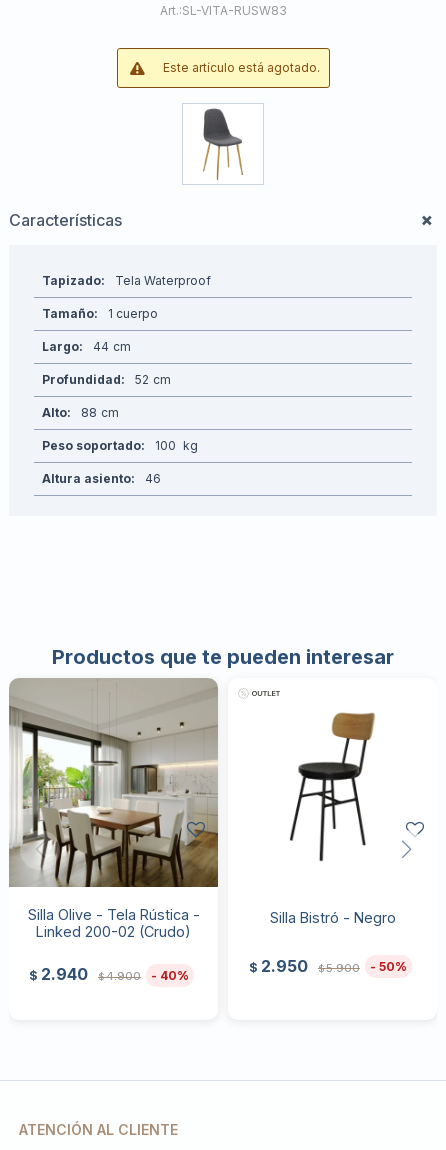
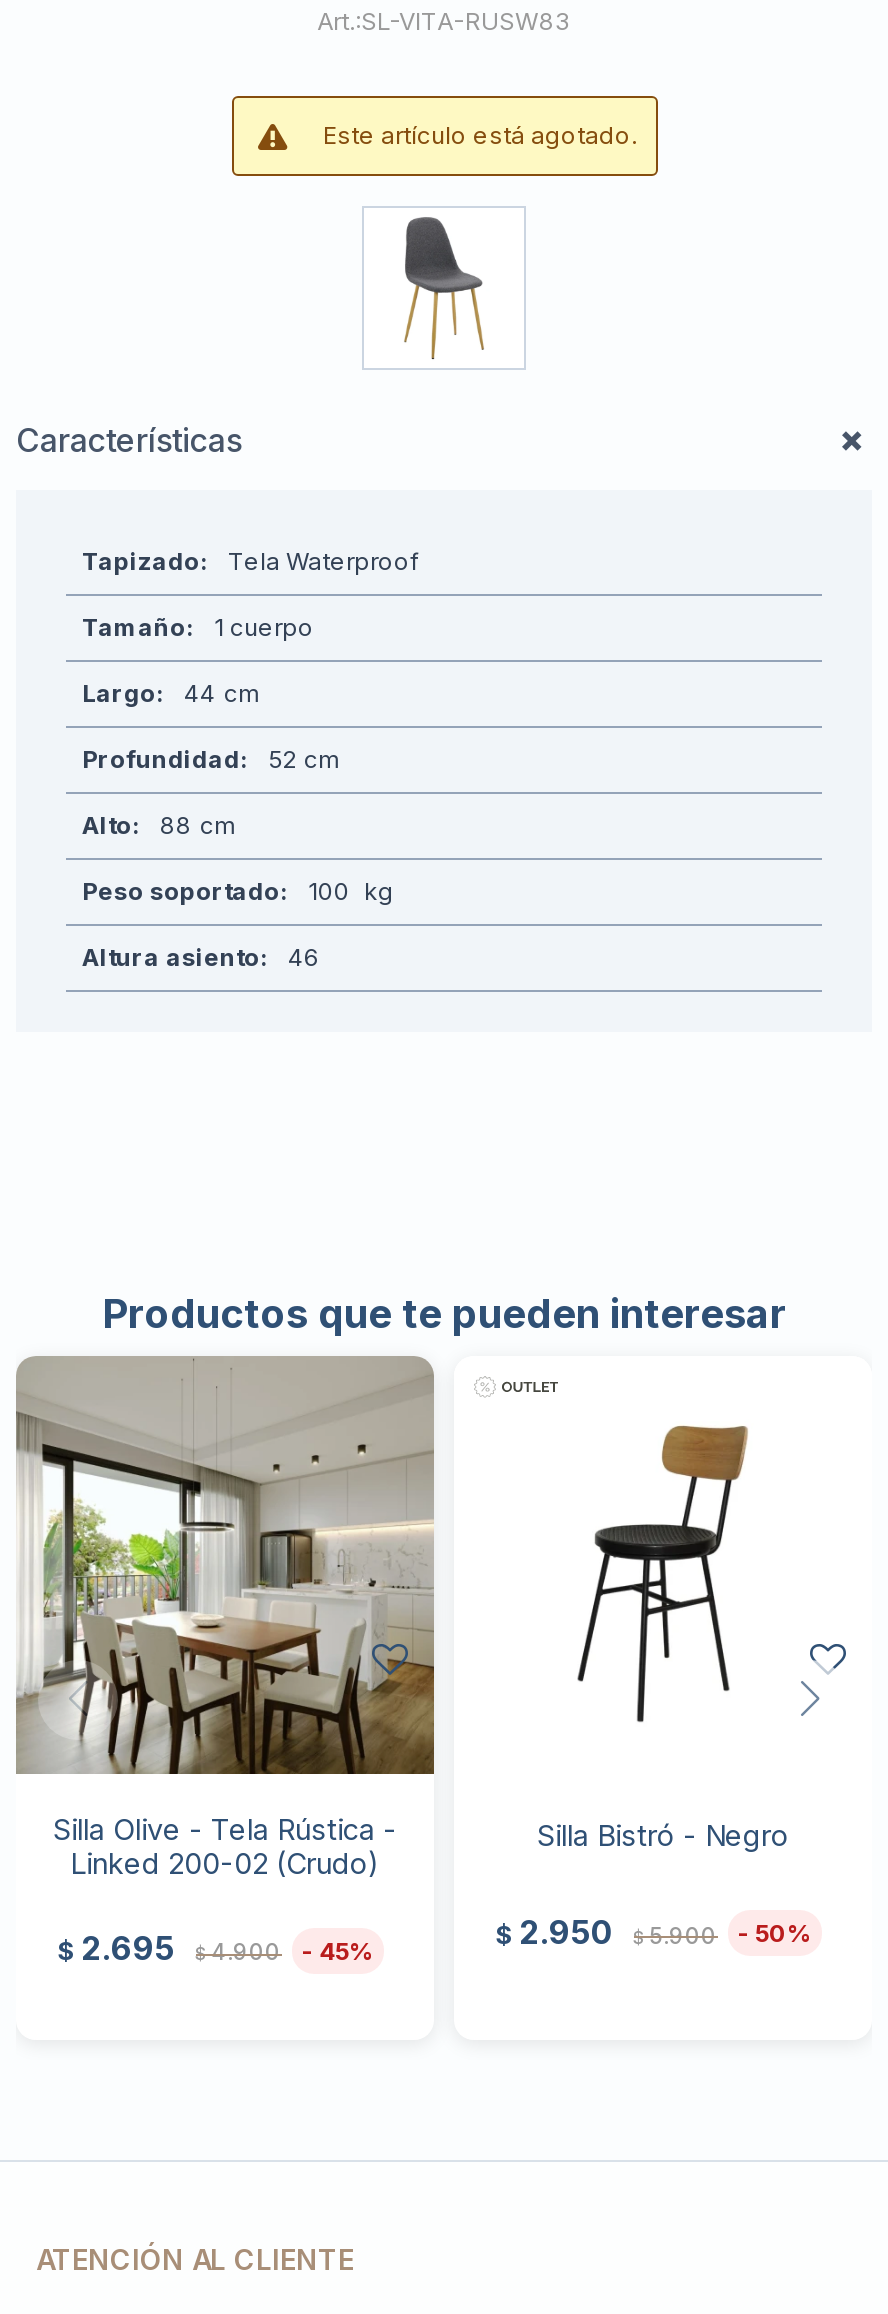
- $ 2.940
+ $ 2.695

- 40
+ 45
